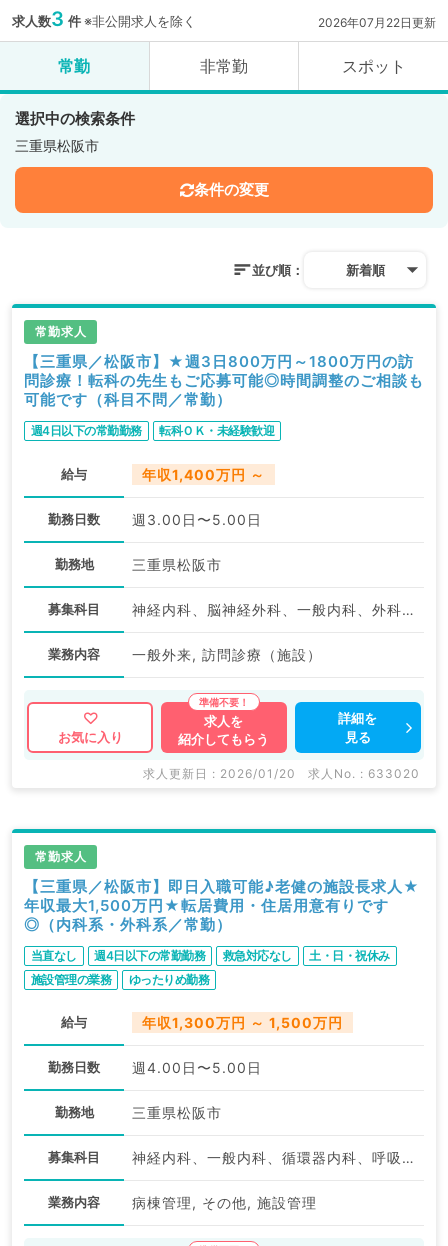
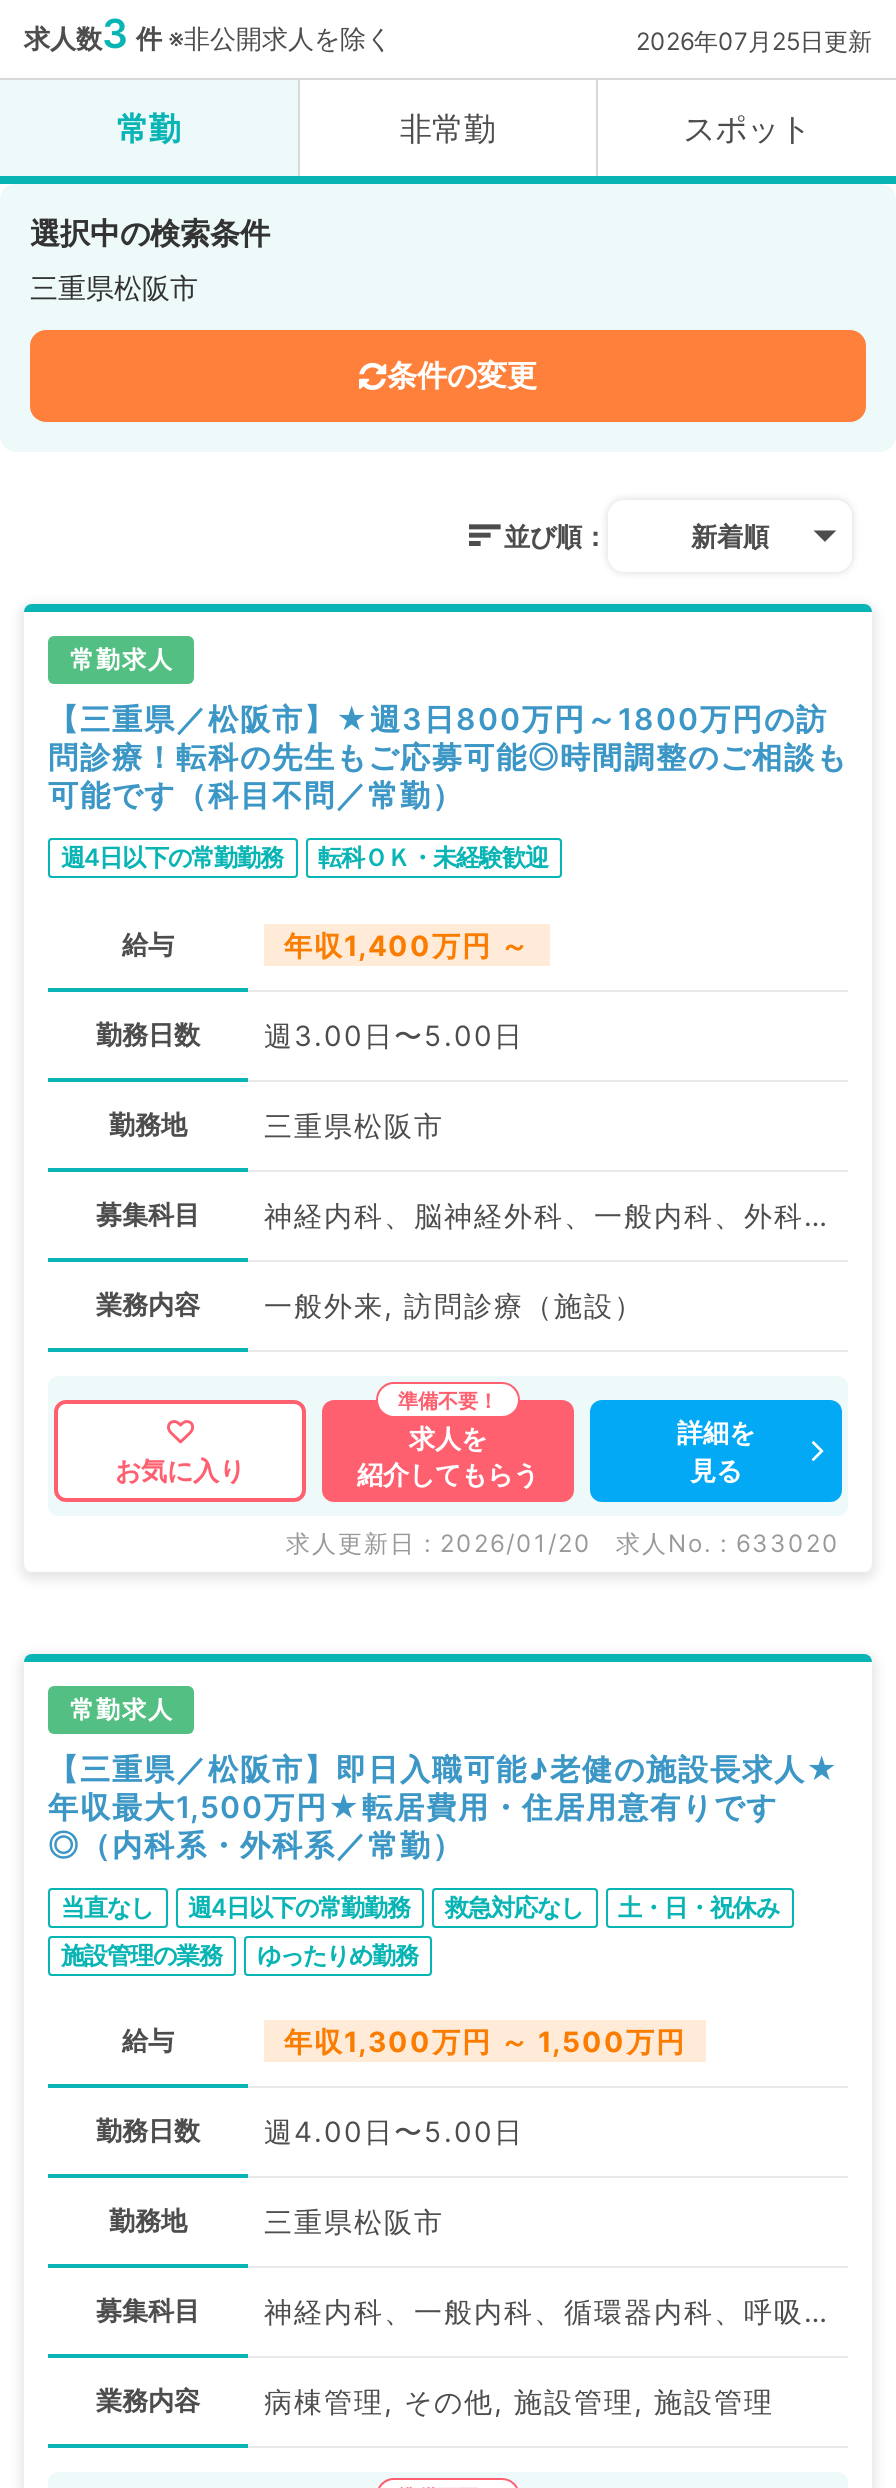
- 2026年07月22日更新
+ 2026年07月25日更新

- 病棟管理, その他, 施設管理
+ 病棟管理, その他, 施設管理, 施設管理
